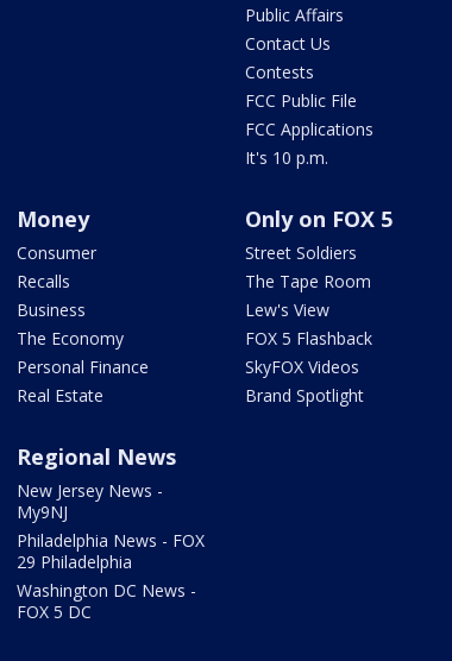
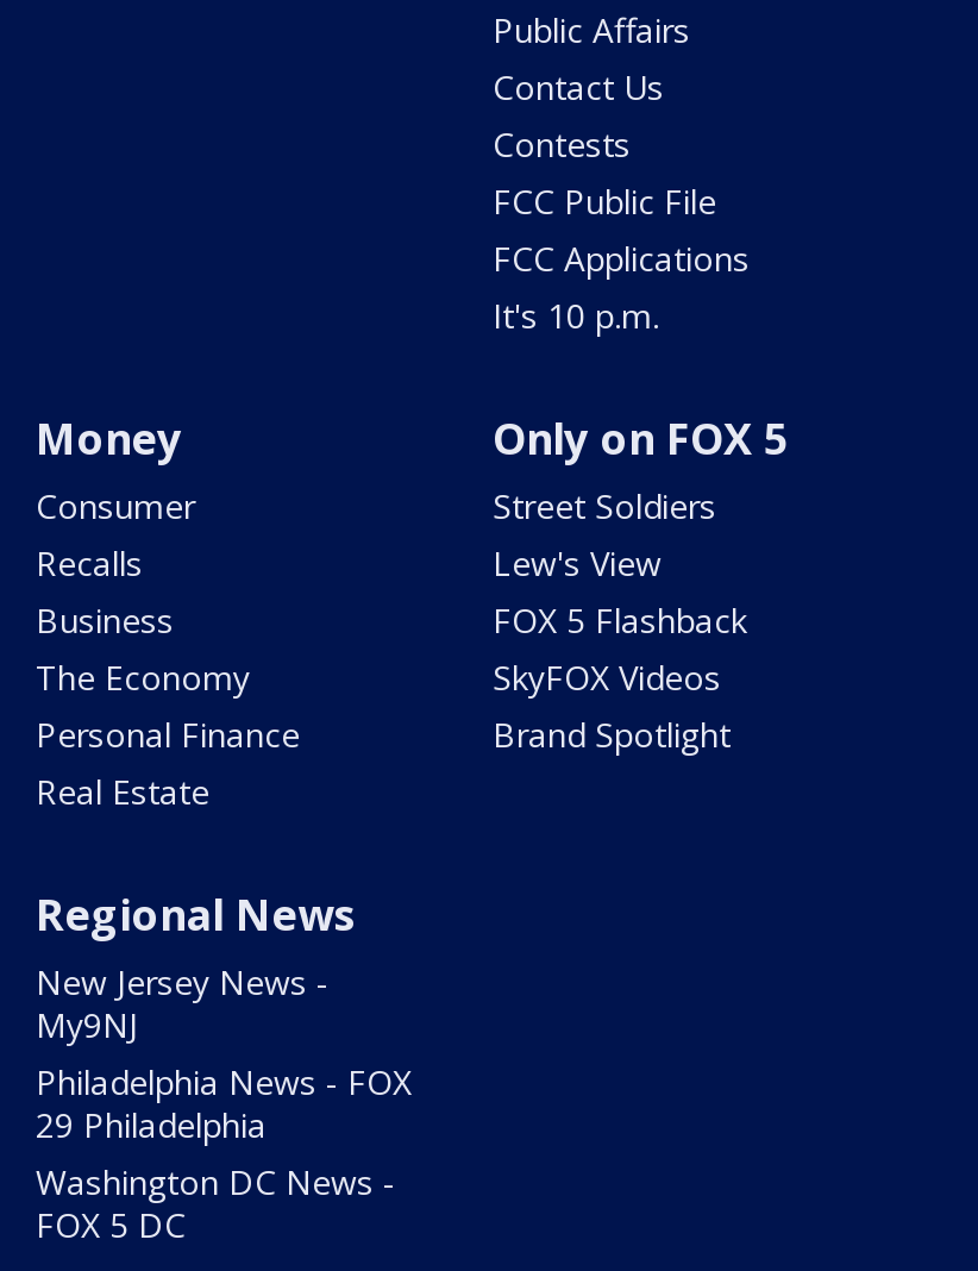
- The Tape Room

moved up: Lew's View | FOX 5 Flashback | SkyFOX Videos | Brand Spotlight
